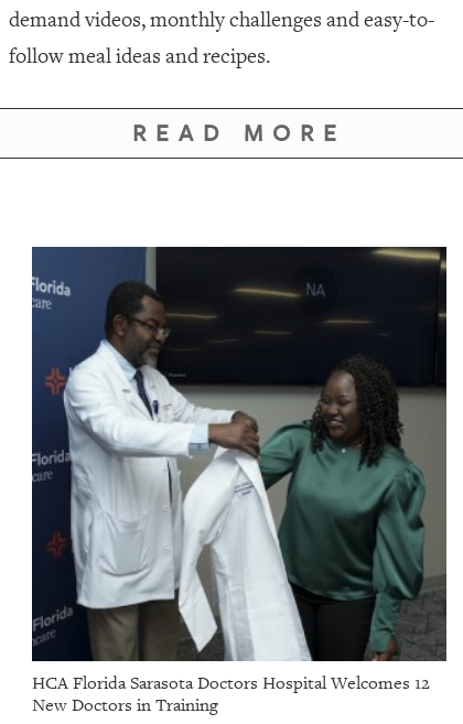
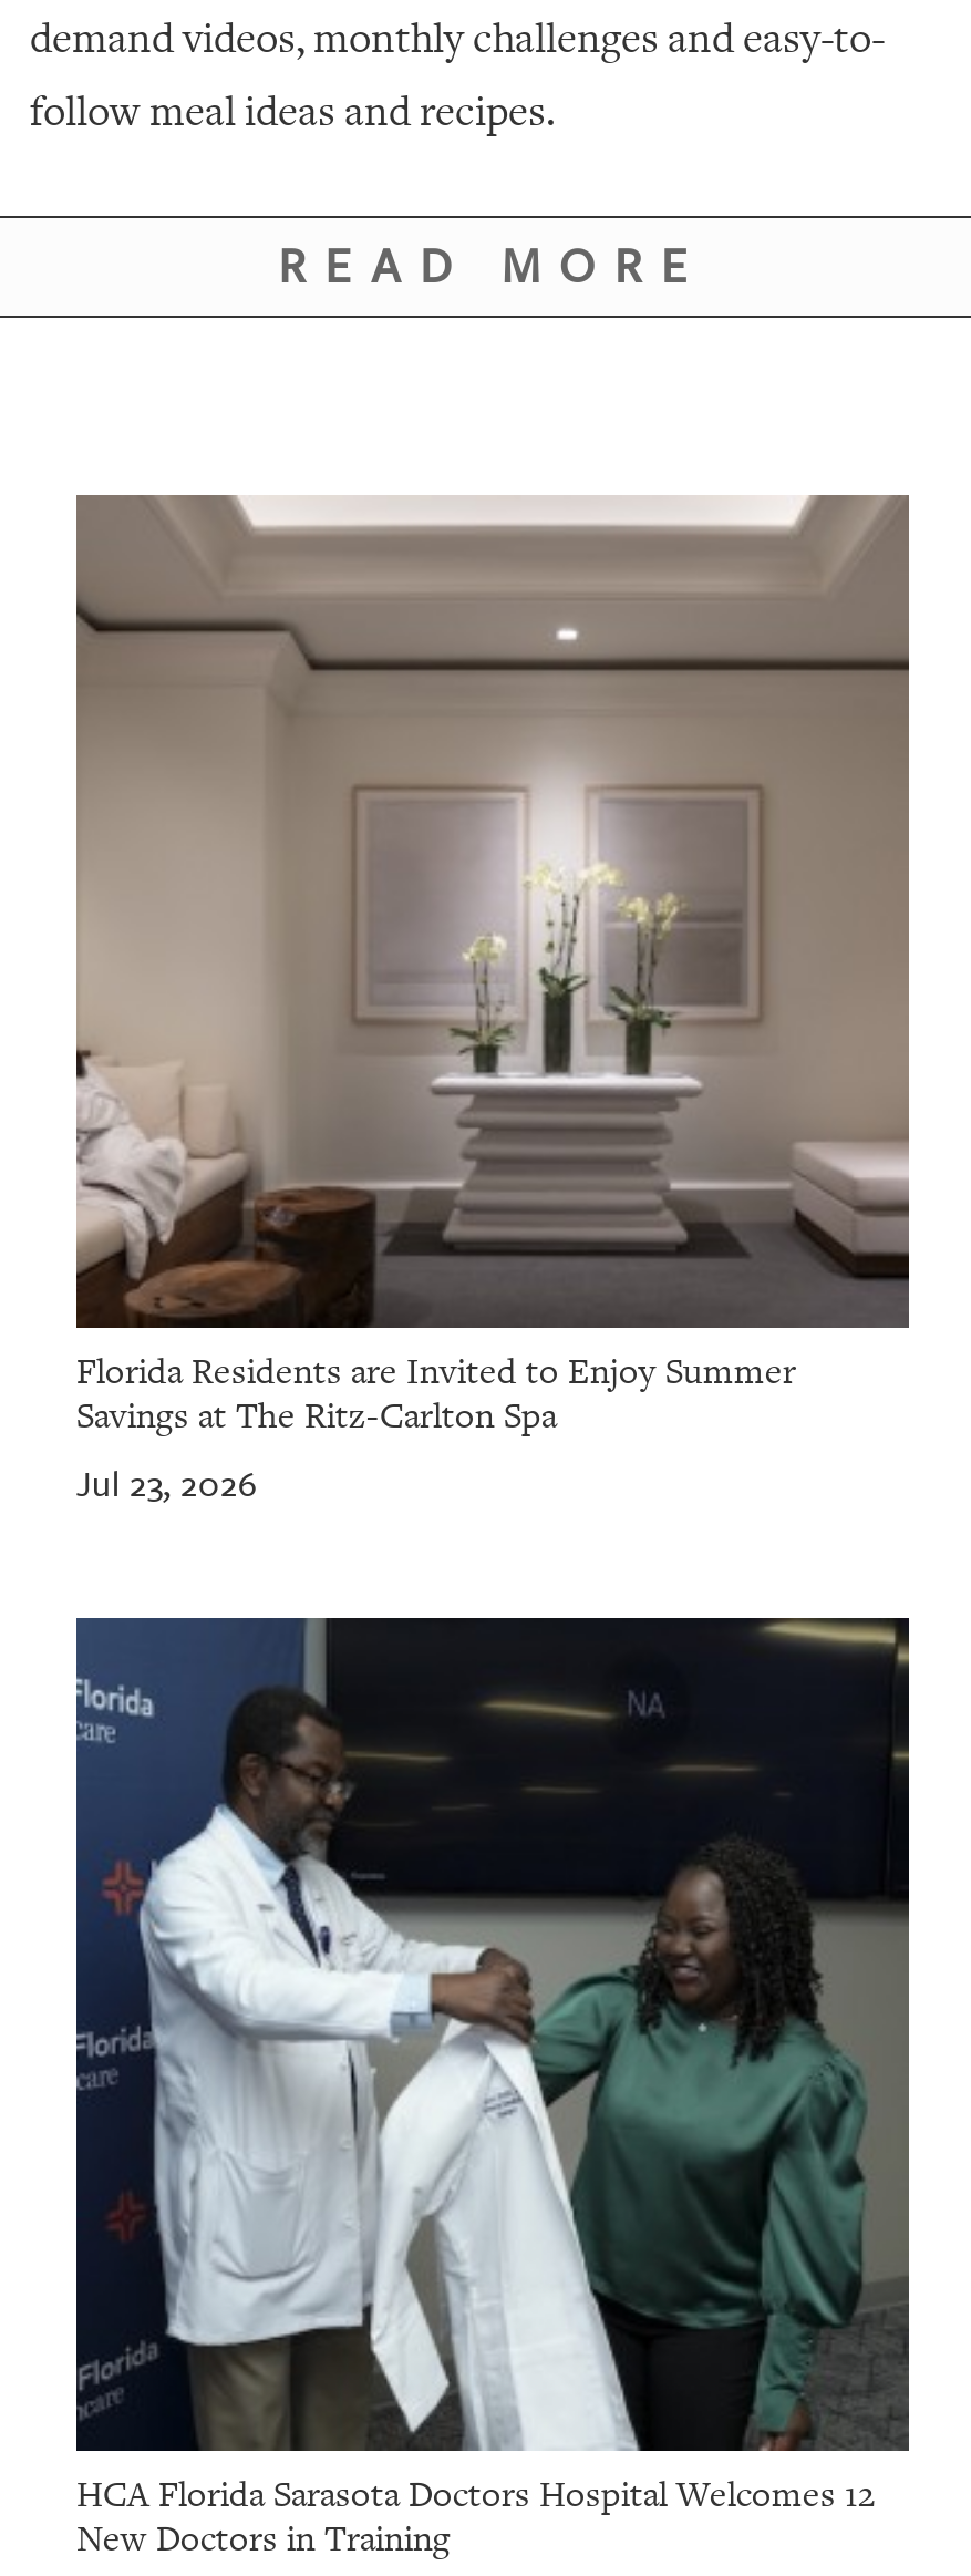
+ [image]
+ Florida Residents are Invited to Enjoy Summer
+ Savings at The Ritz-Carlton Spa
+ Jul 23, 2026
